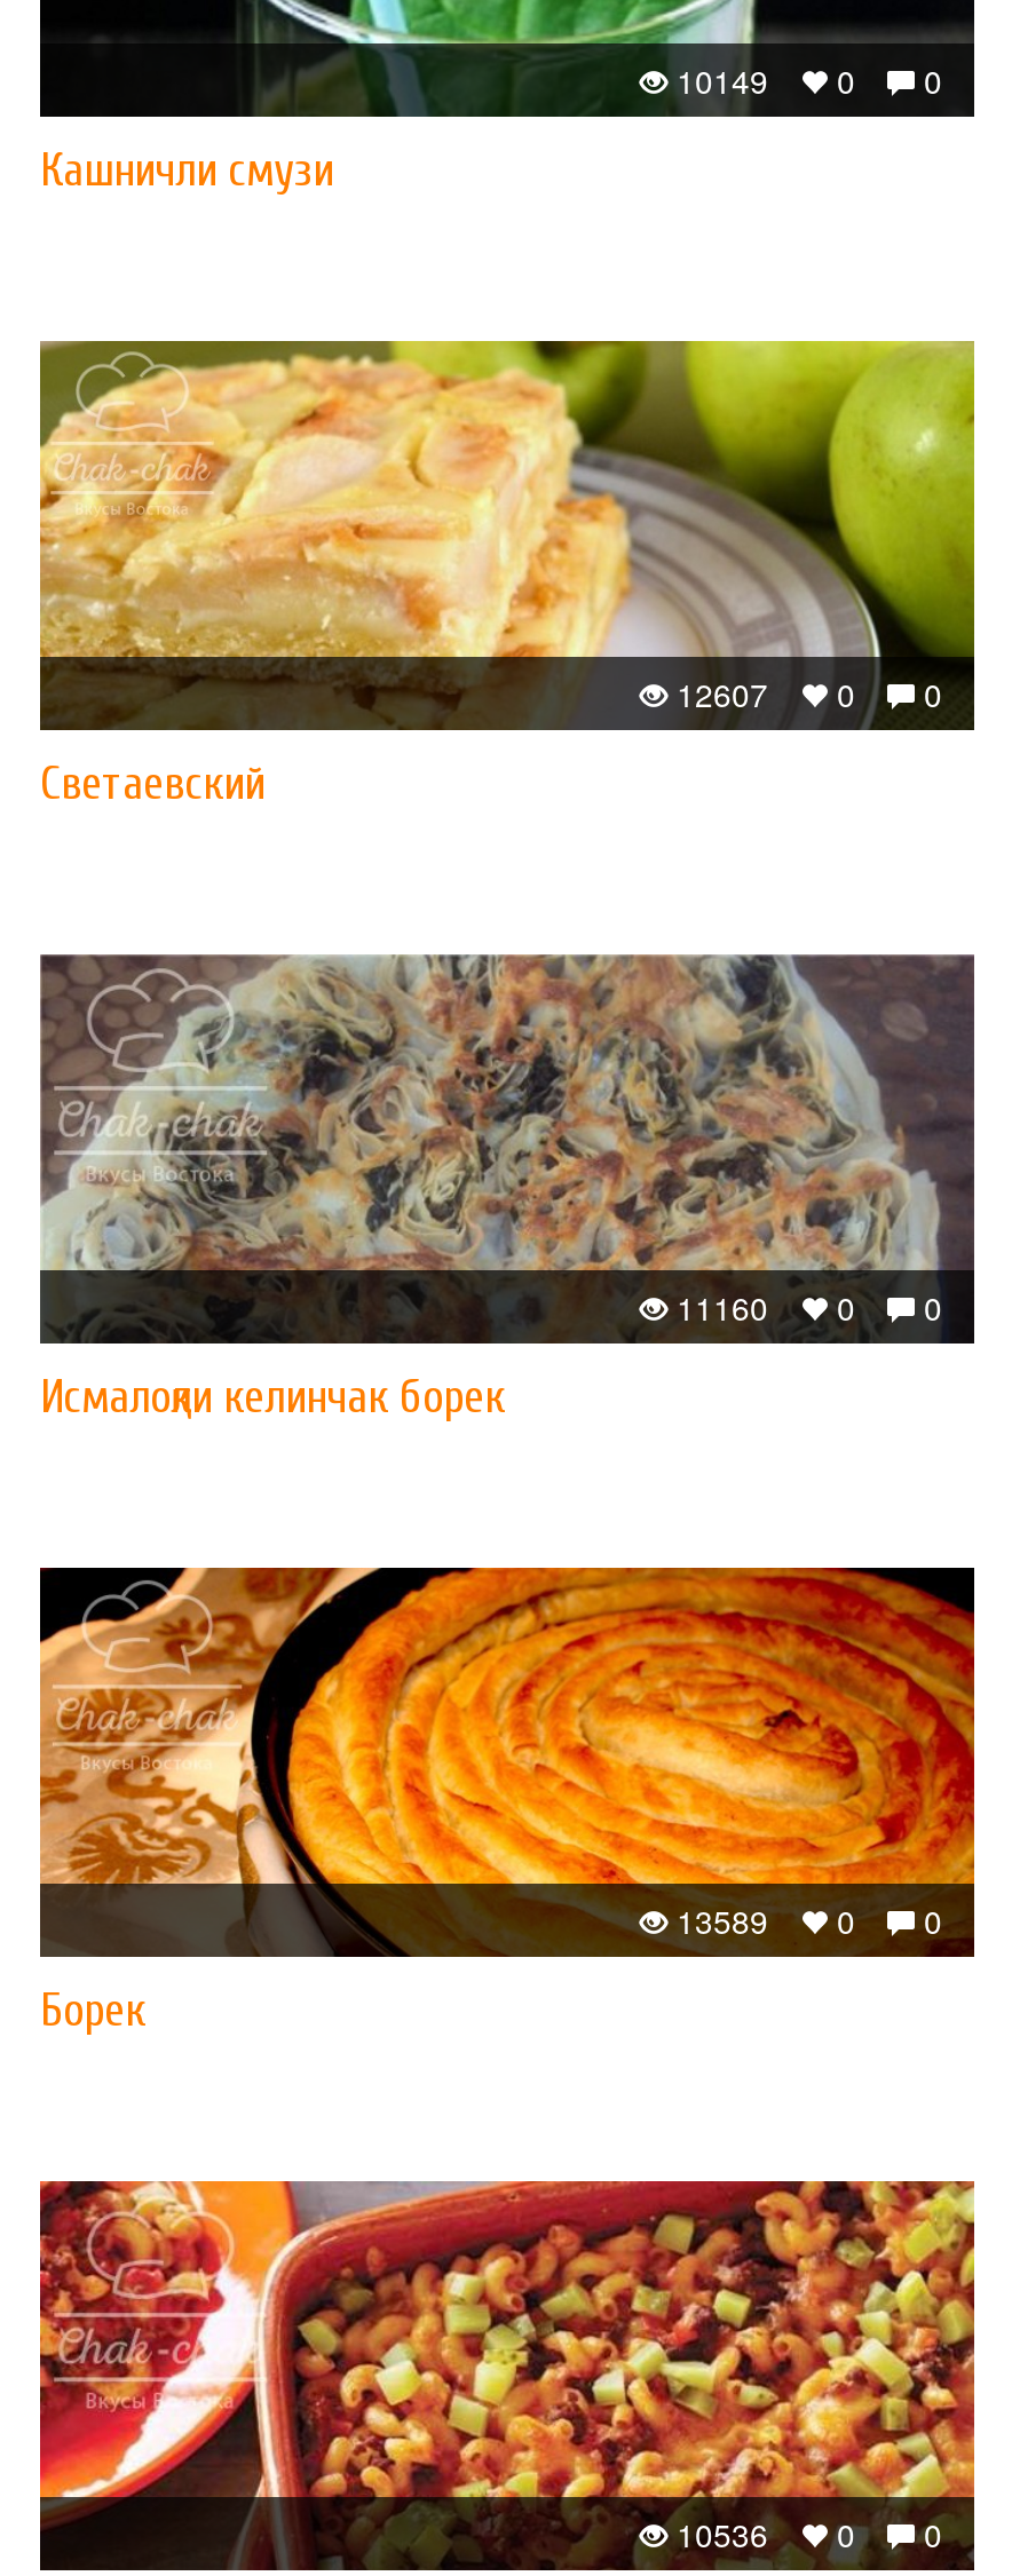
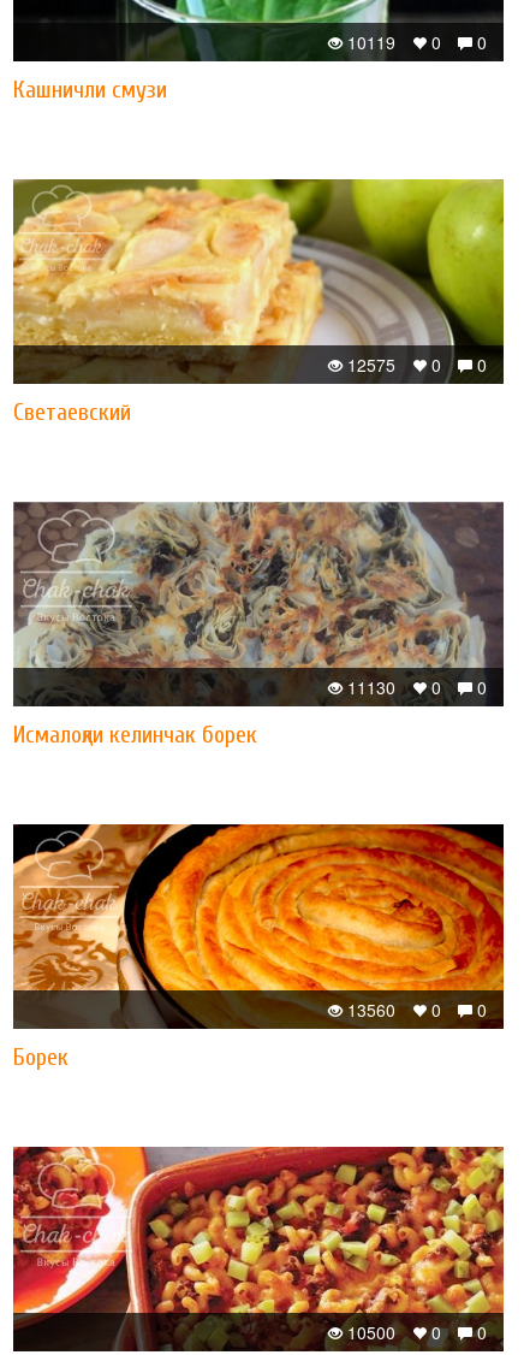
- 10149 0 0
+ 10119 0 0

- 12607 0 0
+ 12575 0 0

- 11160 0 0
+ 11130 0 0

- 13589 0 0
+ 13560 0 0

- 10536 0 0
+ 10500 0 0
